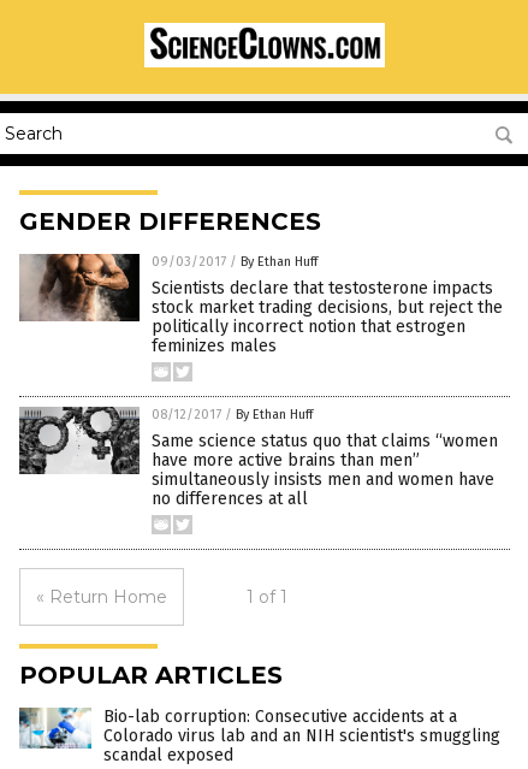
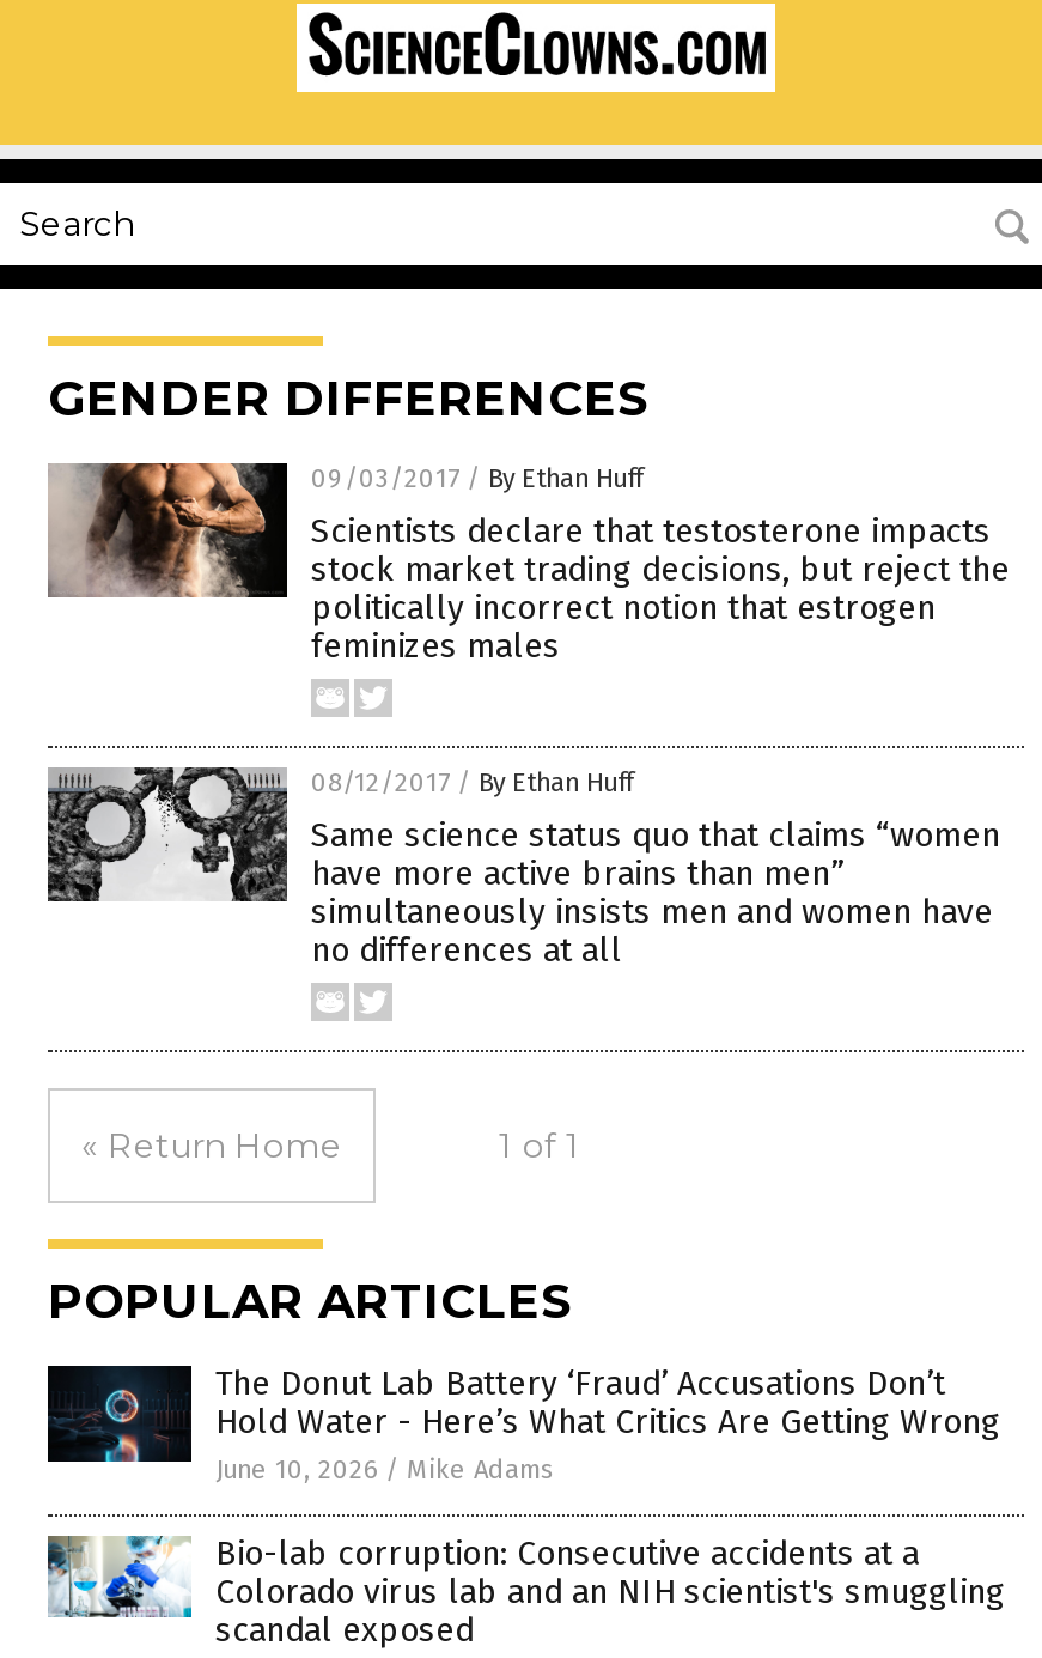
+ [image]
+ The Donut Lab Battery ‘Fraud’ Accusations Don’t
+ Hold Water - Here’s What Critics Are Getting Wrong
+ June 10, 2026 / Mike Adams
